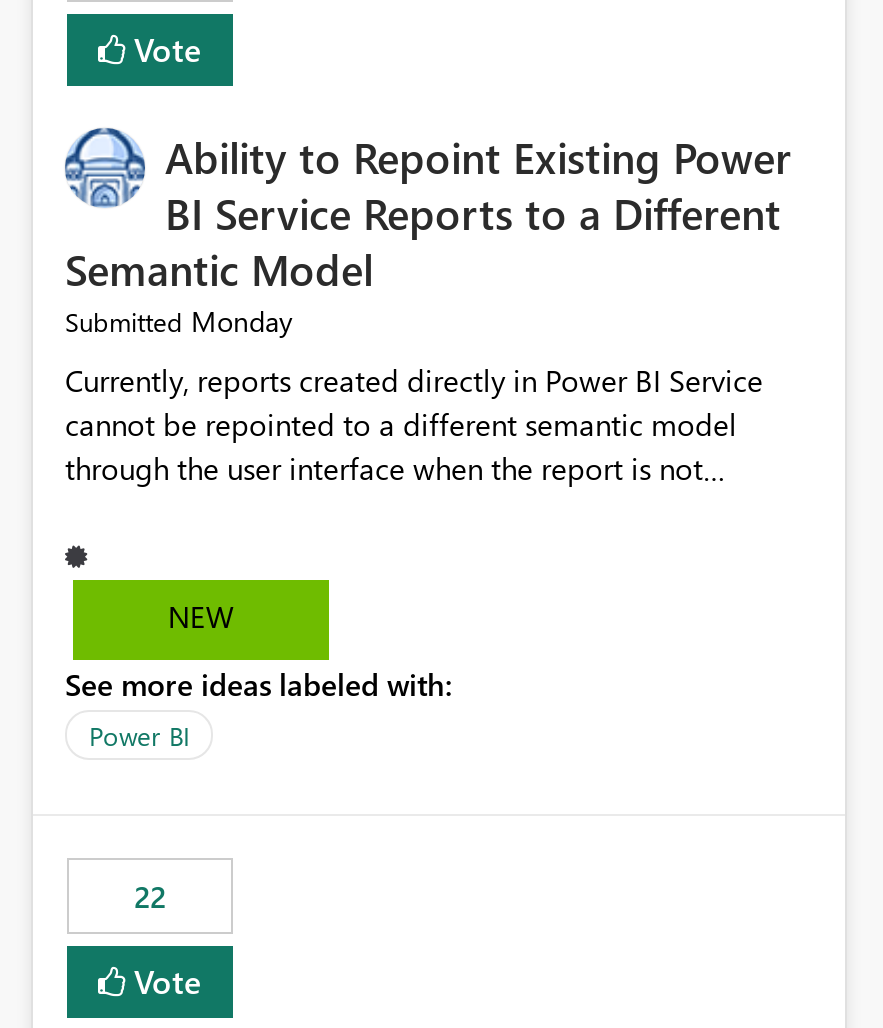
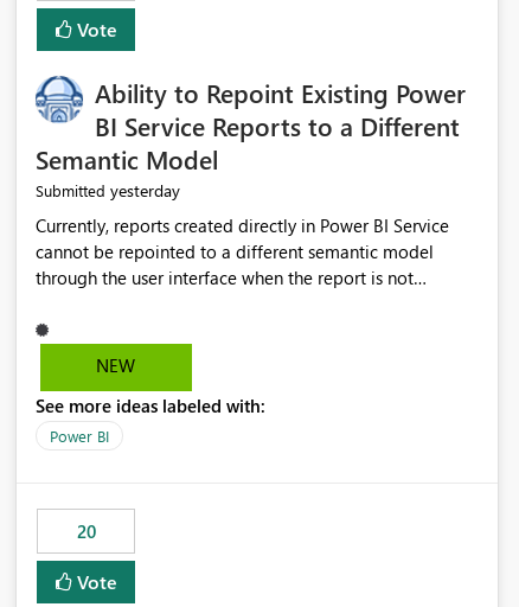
- Submitted Monday
+ Submitted yesterday

- 22
+ 20
